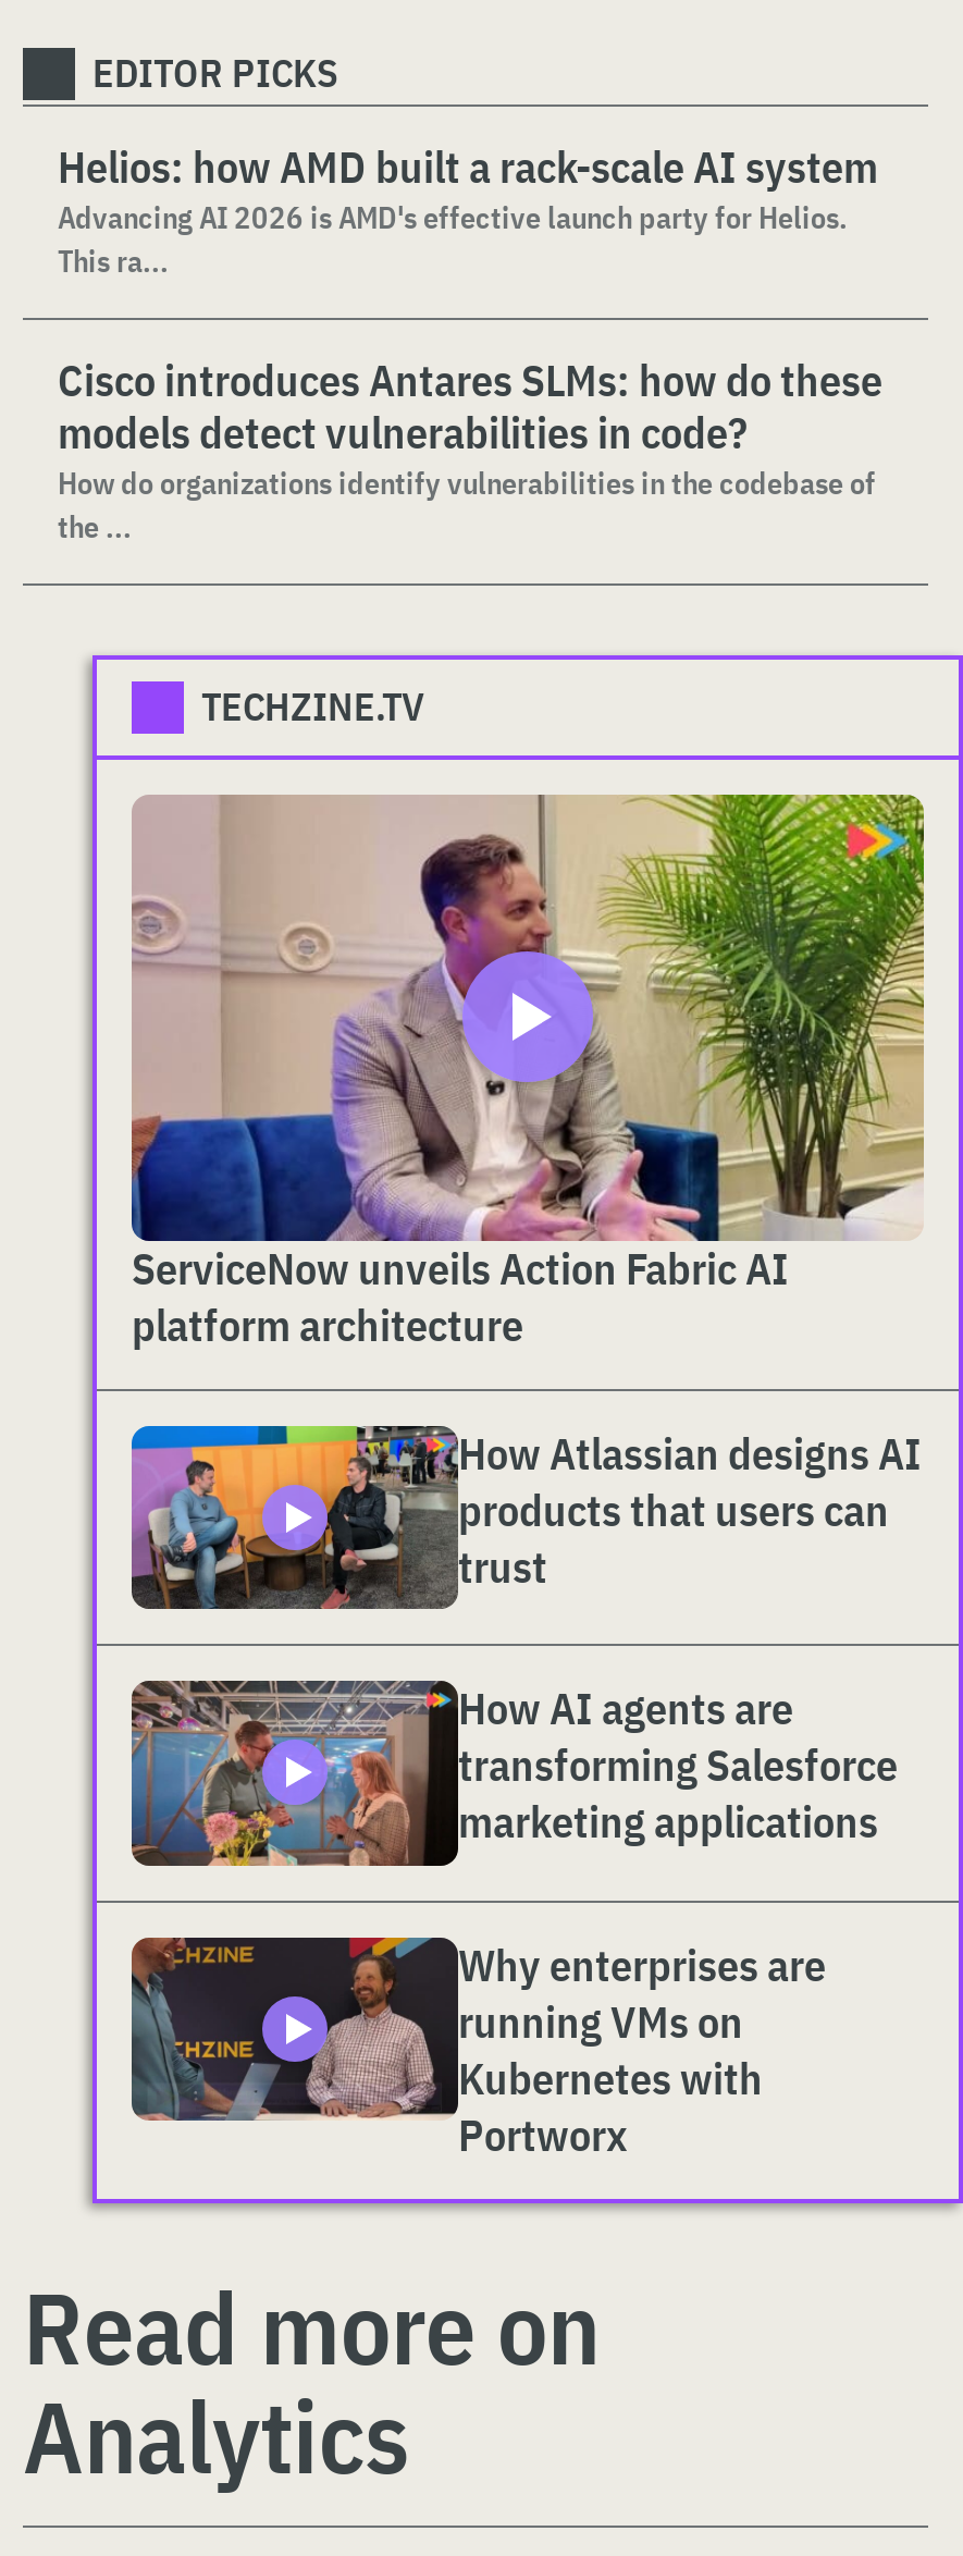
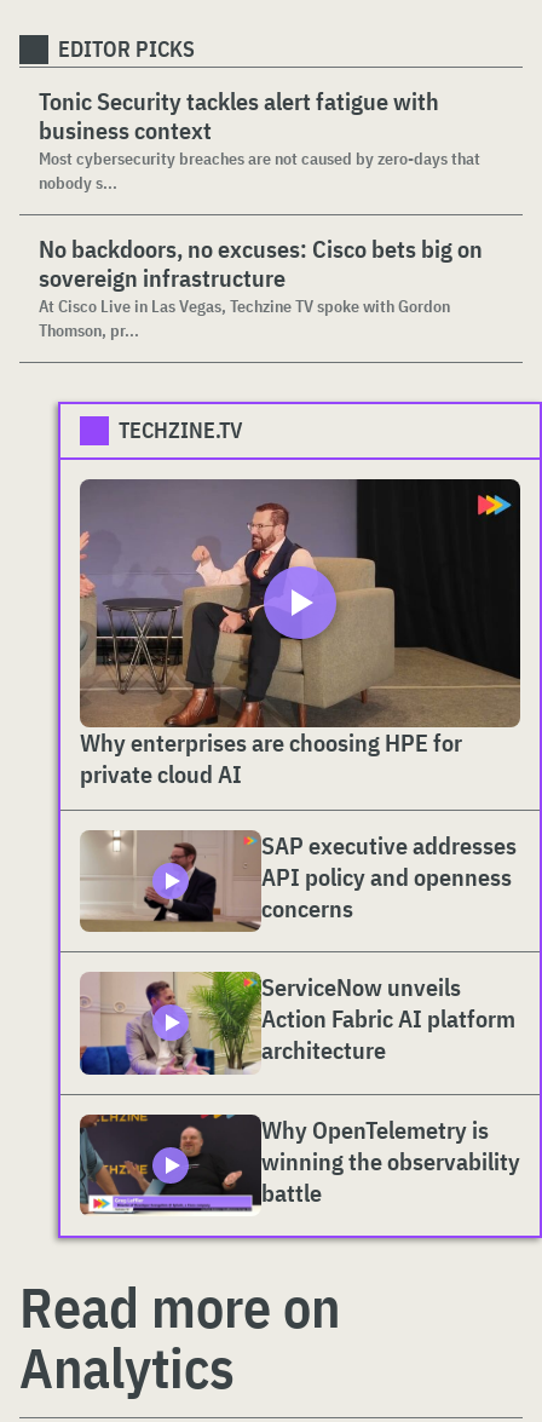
- Helios: how AMD built a rack-scale AI system
- Advancing AI 2026 is AMD's effective launch party for Helios.
- This ra...
+ Tonic Security tackles alert fatigue with
+ business context
+ Most cybersecurity breaches are not caused by zero-days that
+ nobody s...

- Cisco introduces Antares SLMs: how do these
- models detect vulnerabilities in code?
- How do organizations identify vulnerabilities in the codebase of
- the ...
+ No backdoors, no excuses: Cisco bets big on
+ sovereign infrastructure
+ At Cisco Live in Las Vegas, Techzine TV spoke with Gordon
+ Thomson, pr...

moved down: TECHZINE.TV

- [image]
- ServiceNow unveils Action Fabric AI
- platform architecture
+ [image]
+ Why enterprises are choosing HPE for
+ private cloud AI

- [image]
- How Atlassian designs AI
- products that users can
- trust
+ [image]
+ SAP executive addresses
+ API policy and openness
+ concerns

- [image]
- How AI agents are
- transforming Salesforce
- marketing applications
+ [image]
+ ServiceNow unveils
+ Action Fabric AI platform
+ architecture

- [image]
- Why enterprises are
- running VMs on
- Kubernetes with
- Portworx
+ [image]
+ Why OpenTelemetry is
+ winning the observability
+ battle
